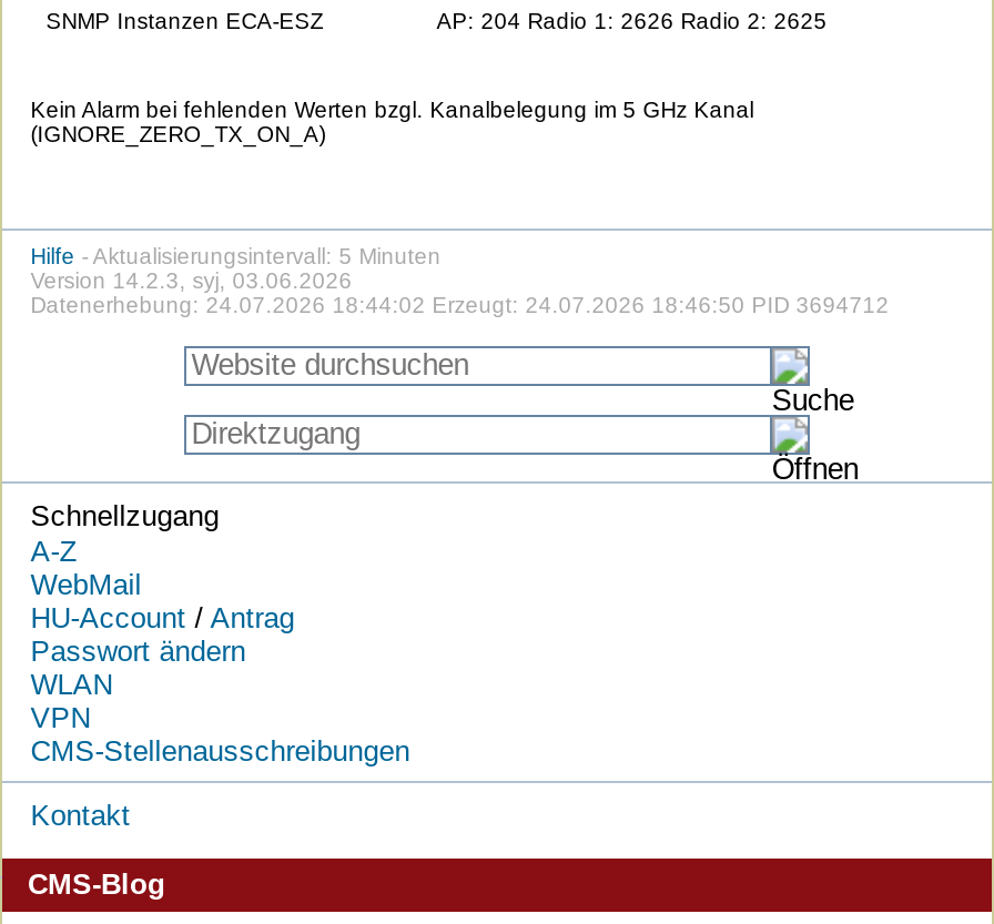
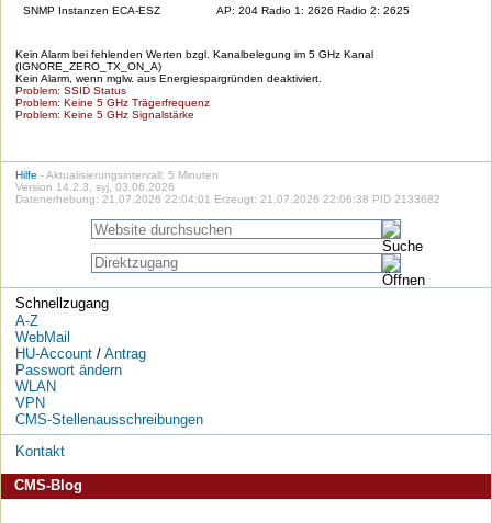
+ Kein Alarm, wenn mglw. aus Energiespargründen deaktiviert.
+ Problem: SSID Status
+ Problem: Keine 5 GHz Trägerfrequenz
+ Problem: Keine 5 GHz Signalstärke

- Datenerhebung: 24.07.2026 18:44:02 Erzeugt: 24.07.2026 18:46:50 PID 3694712
+ Datenerhebung: 21.07.2026 22:04:01 Erzeugt: 21.07.2026 22:06:38 PID 2133682
